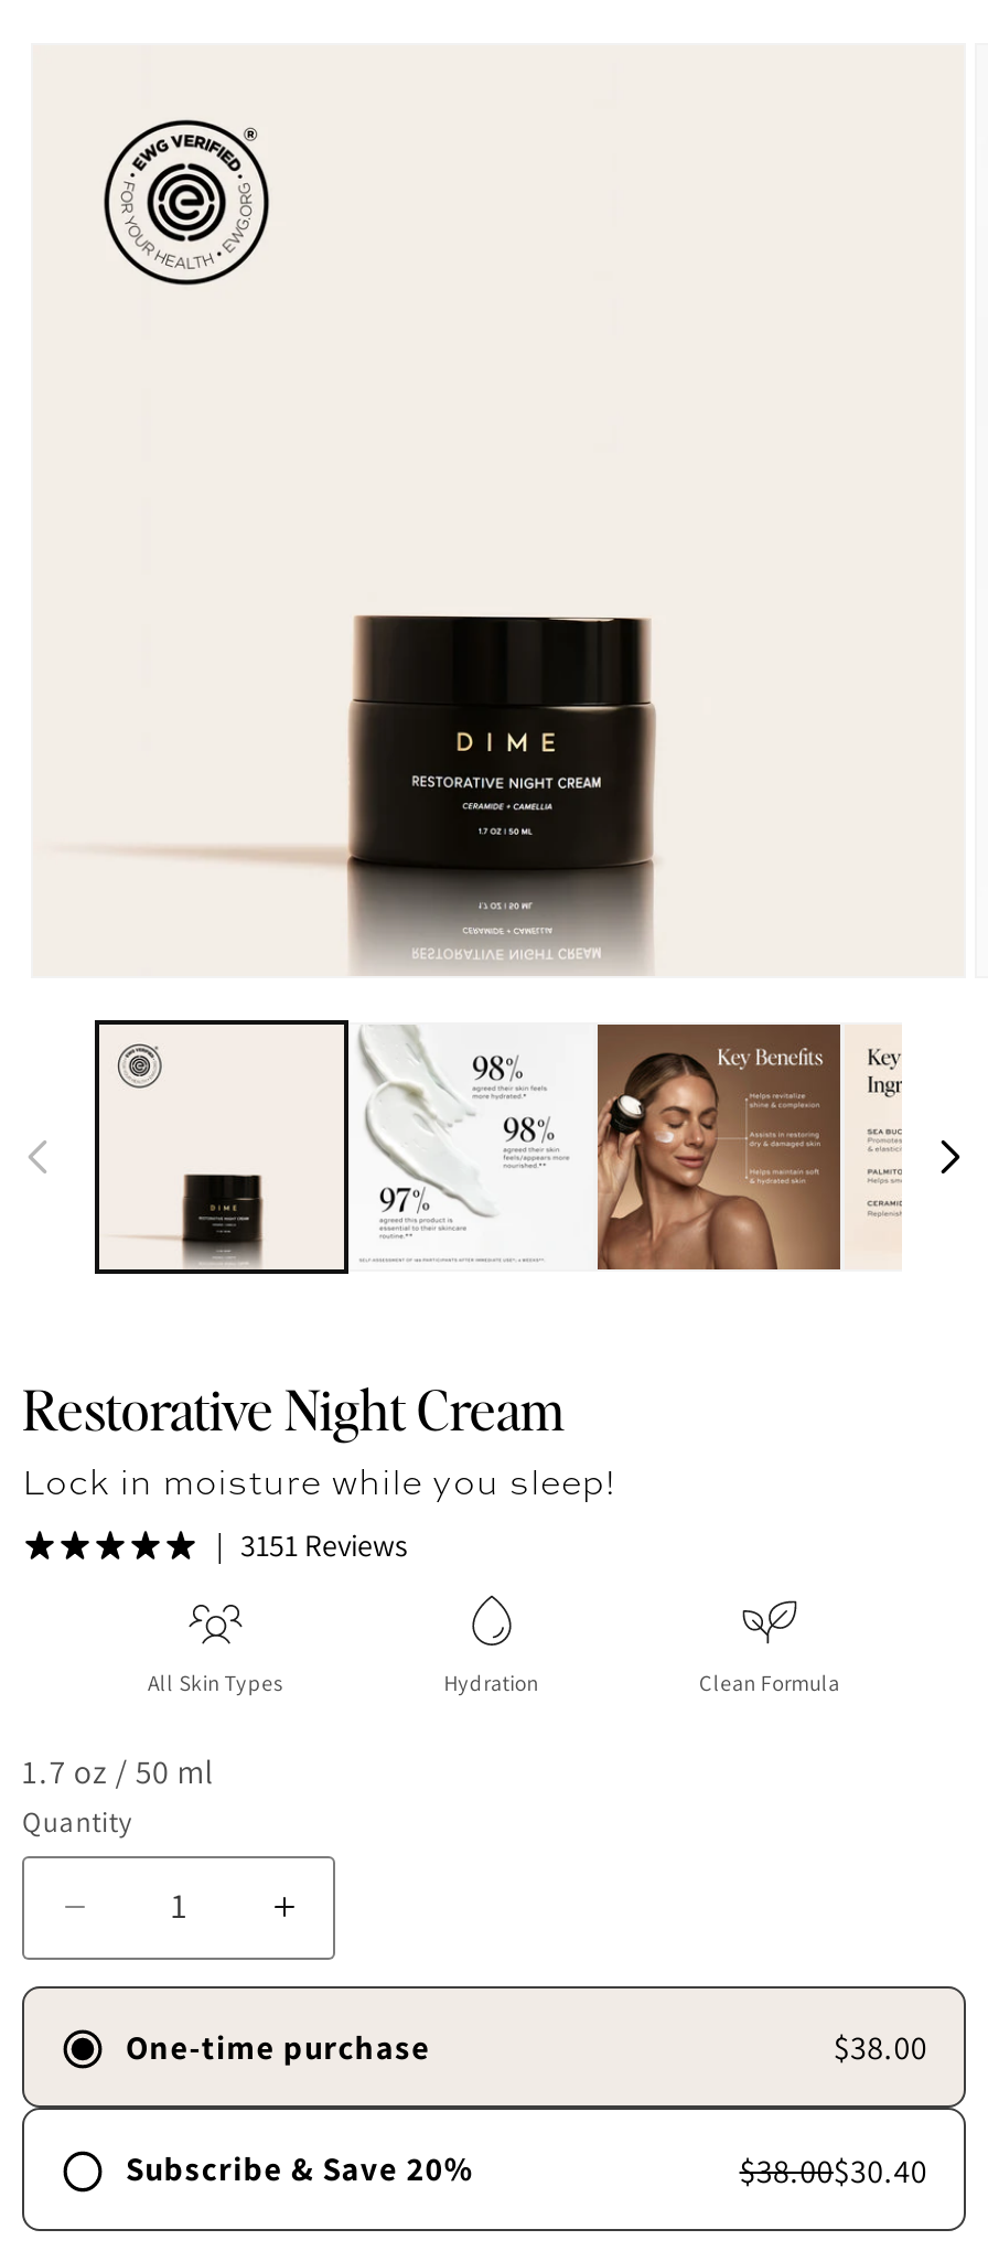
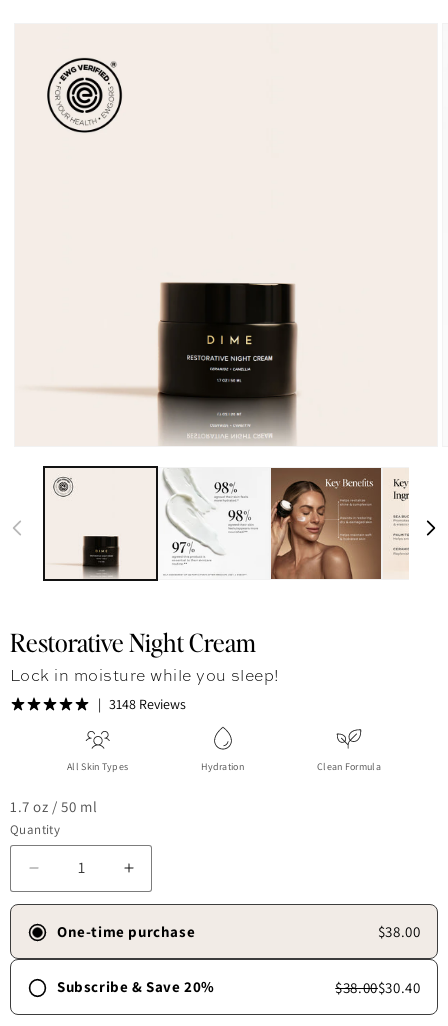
- 3151 Reviews
+ 3148 Reviews
